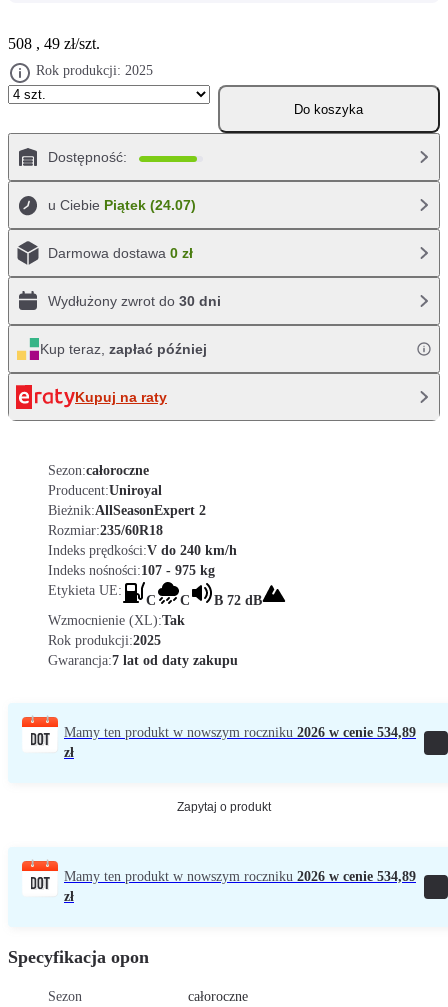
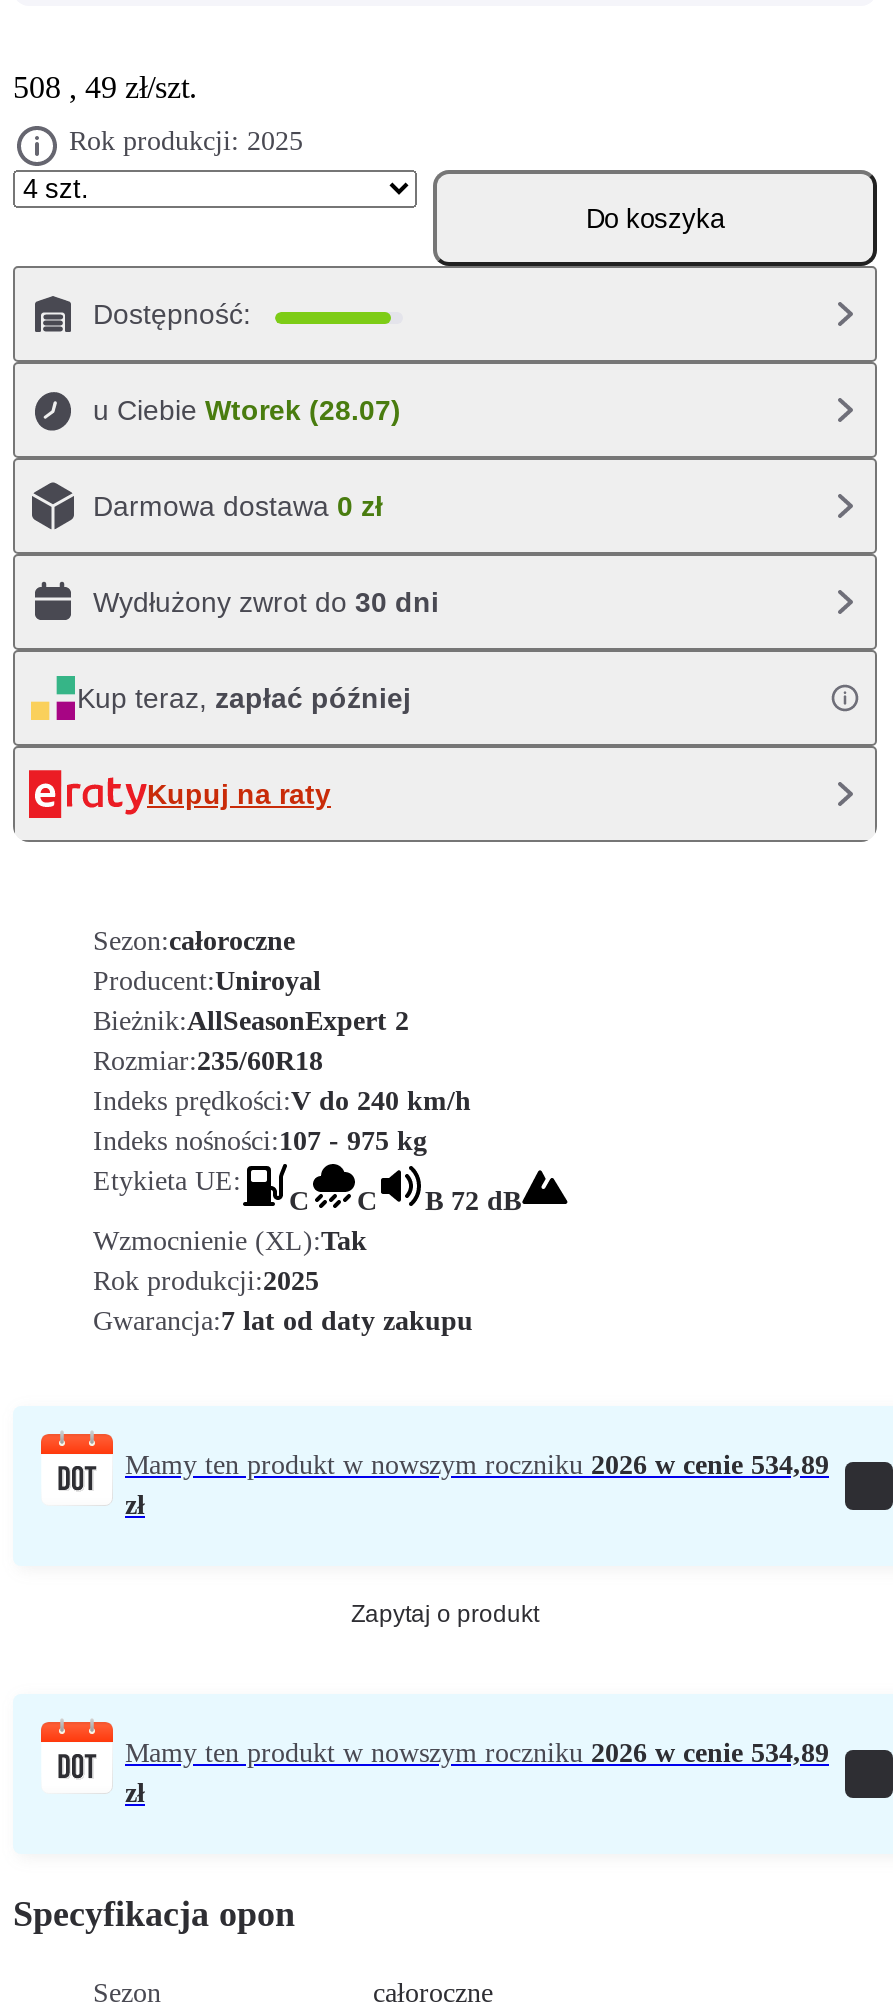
- u Ciebie Piątek (24.07)
+ u Ciebie Wtorek (28.07)
